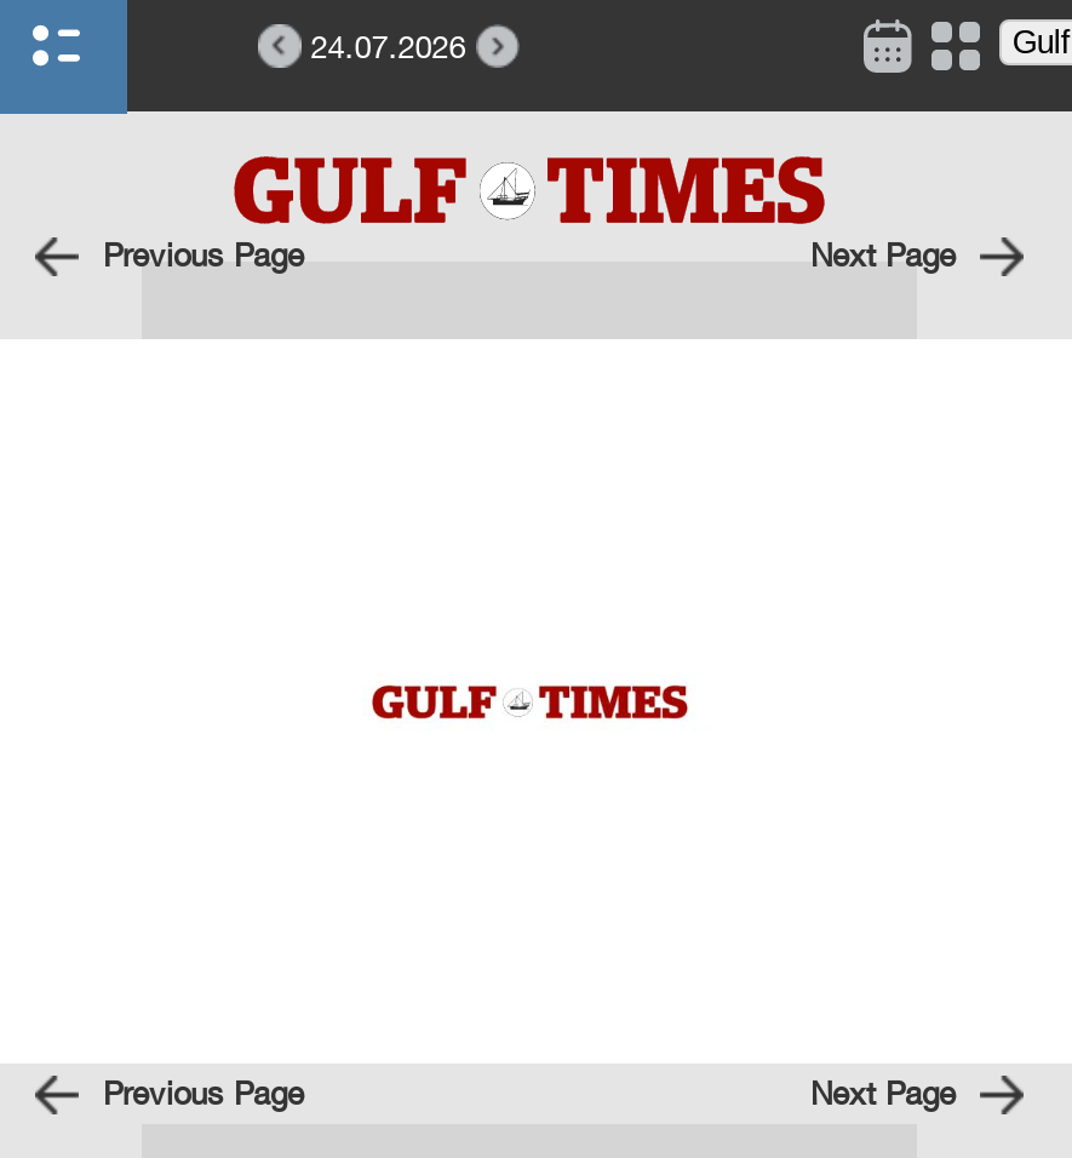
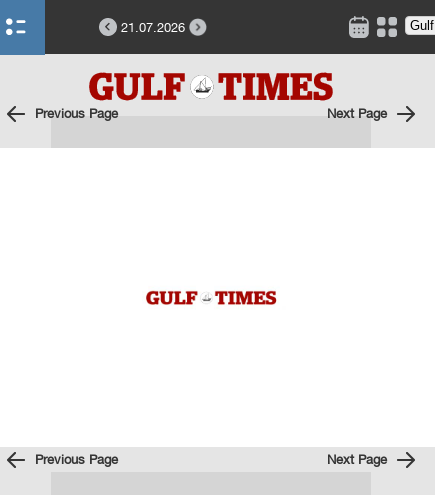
- 24.07.2026
+ 21.07.2026
